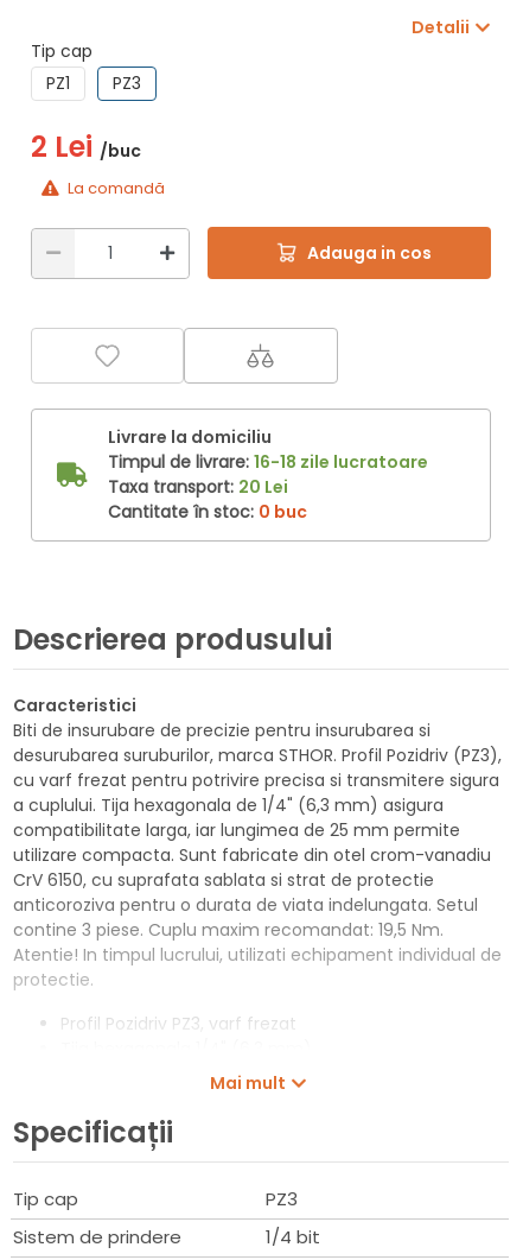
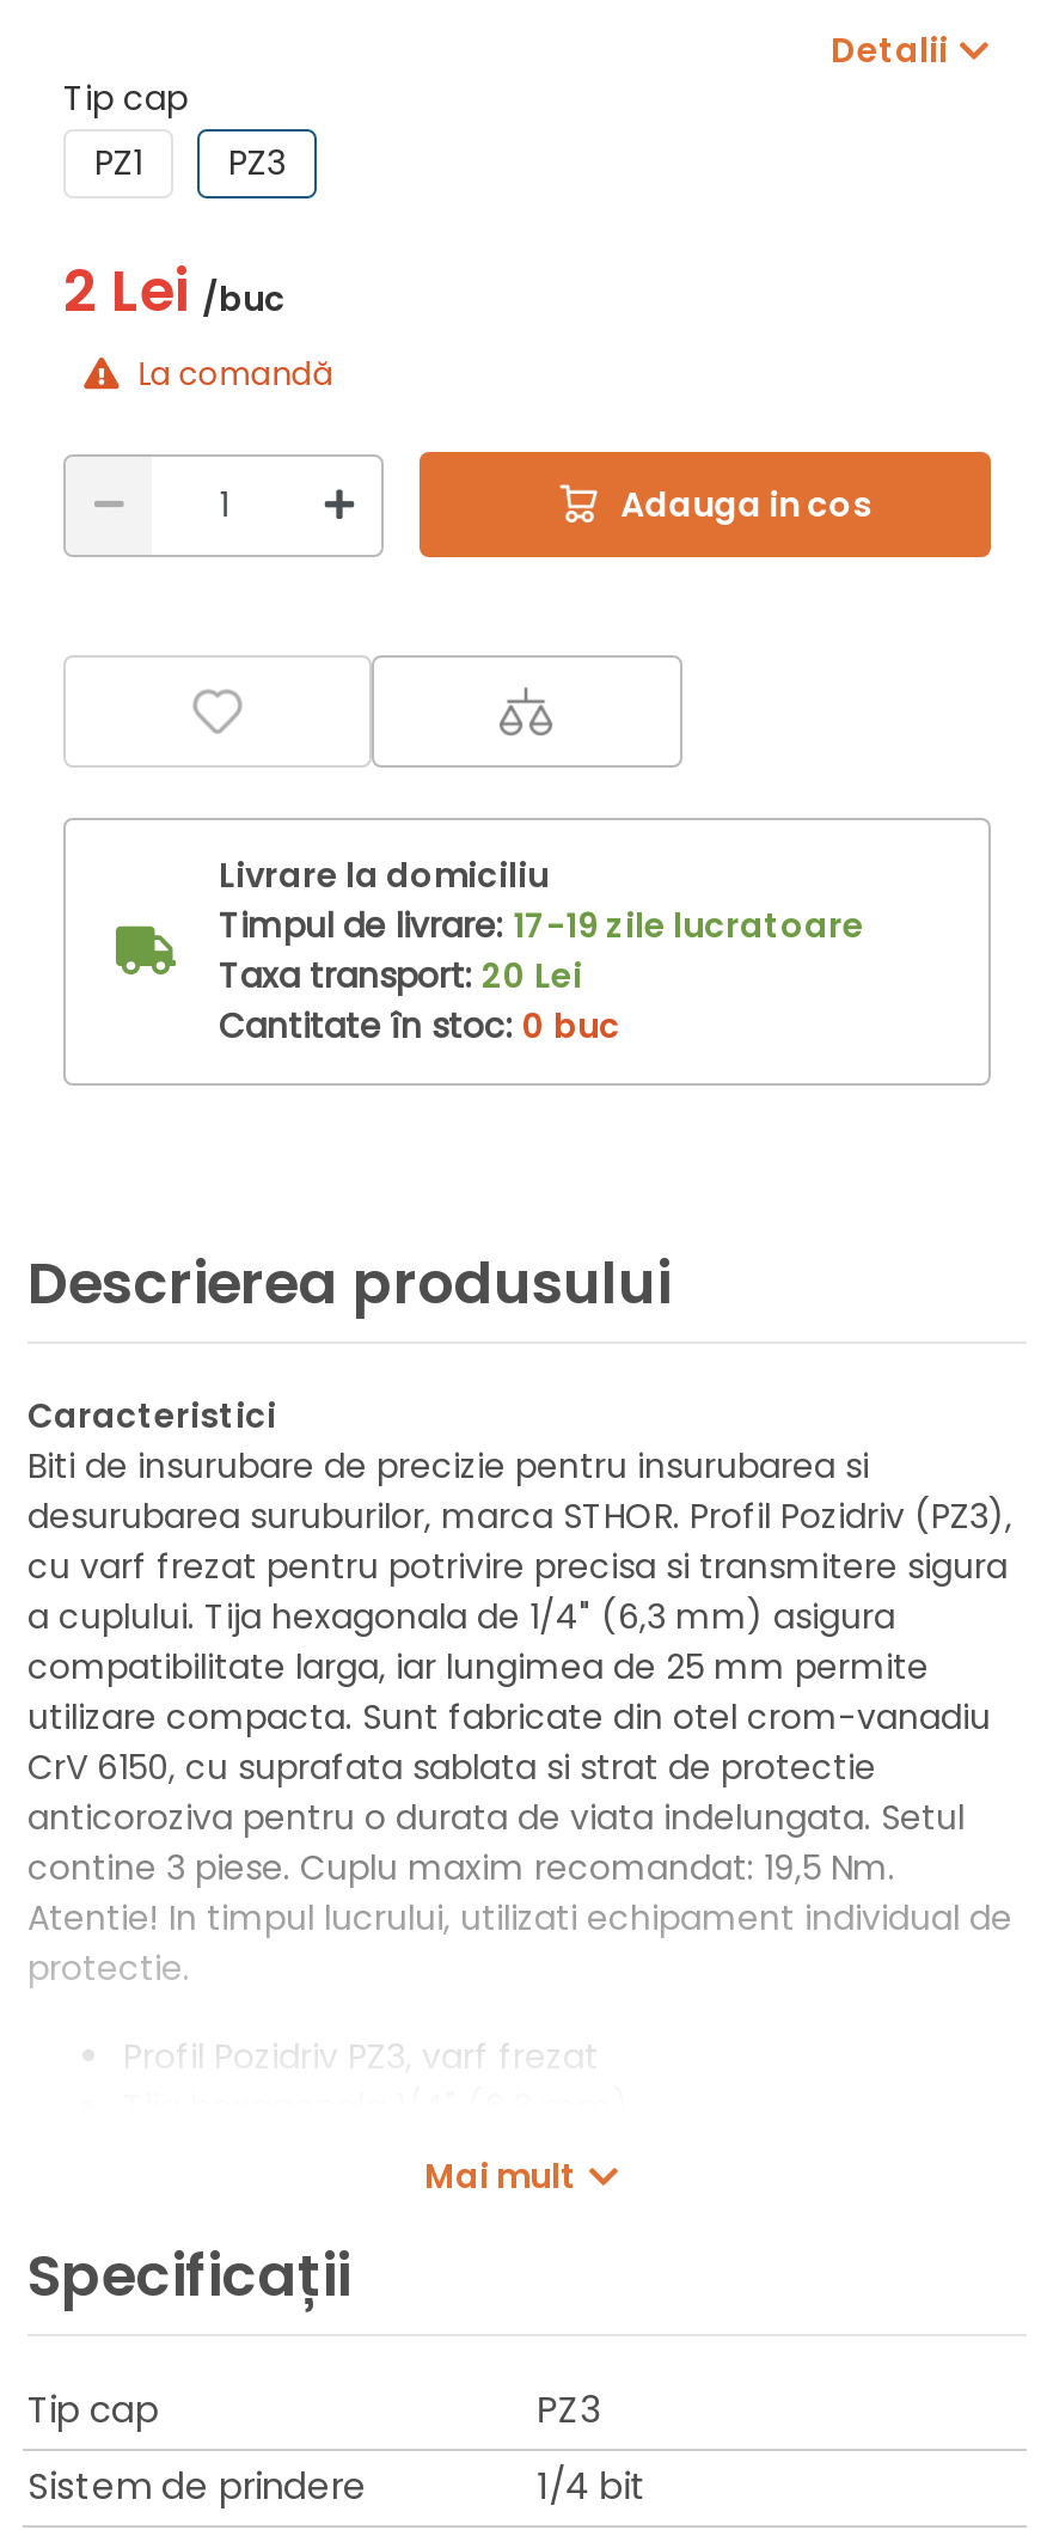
- Timpul de livrare: 16-18 zile lucratoare
+ Timpul de livrare: 17-19 zile lucratoare
